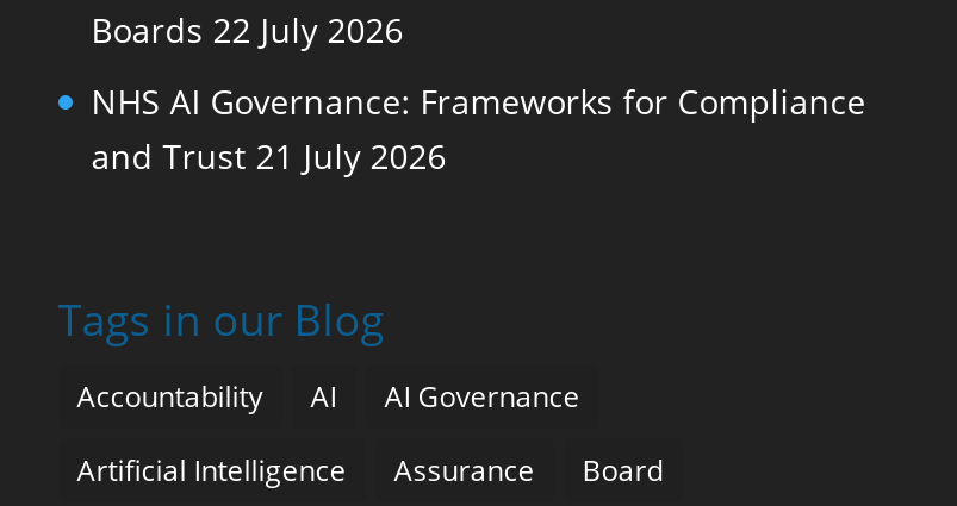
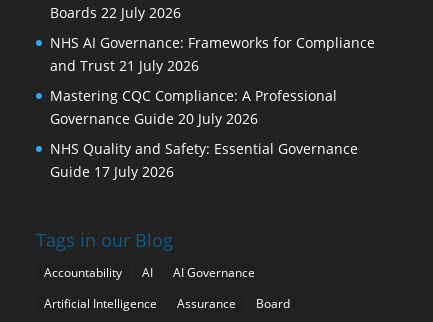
+ Mastering CQC Compliance: A Professional
+ Governance Guide 20 July 2026
+ NHS Quality and Safety: Essential Governance
+ Guide 17 July 2026
